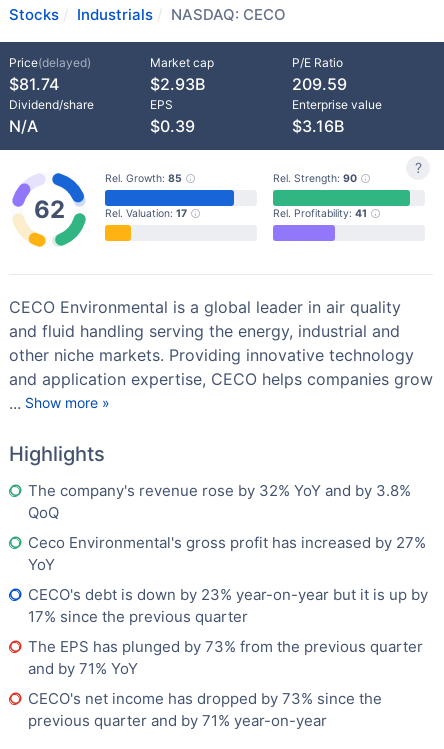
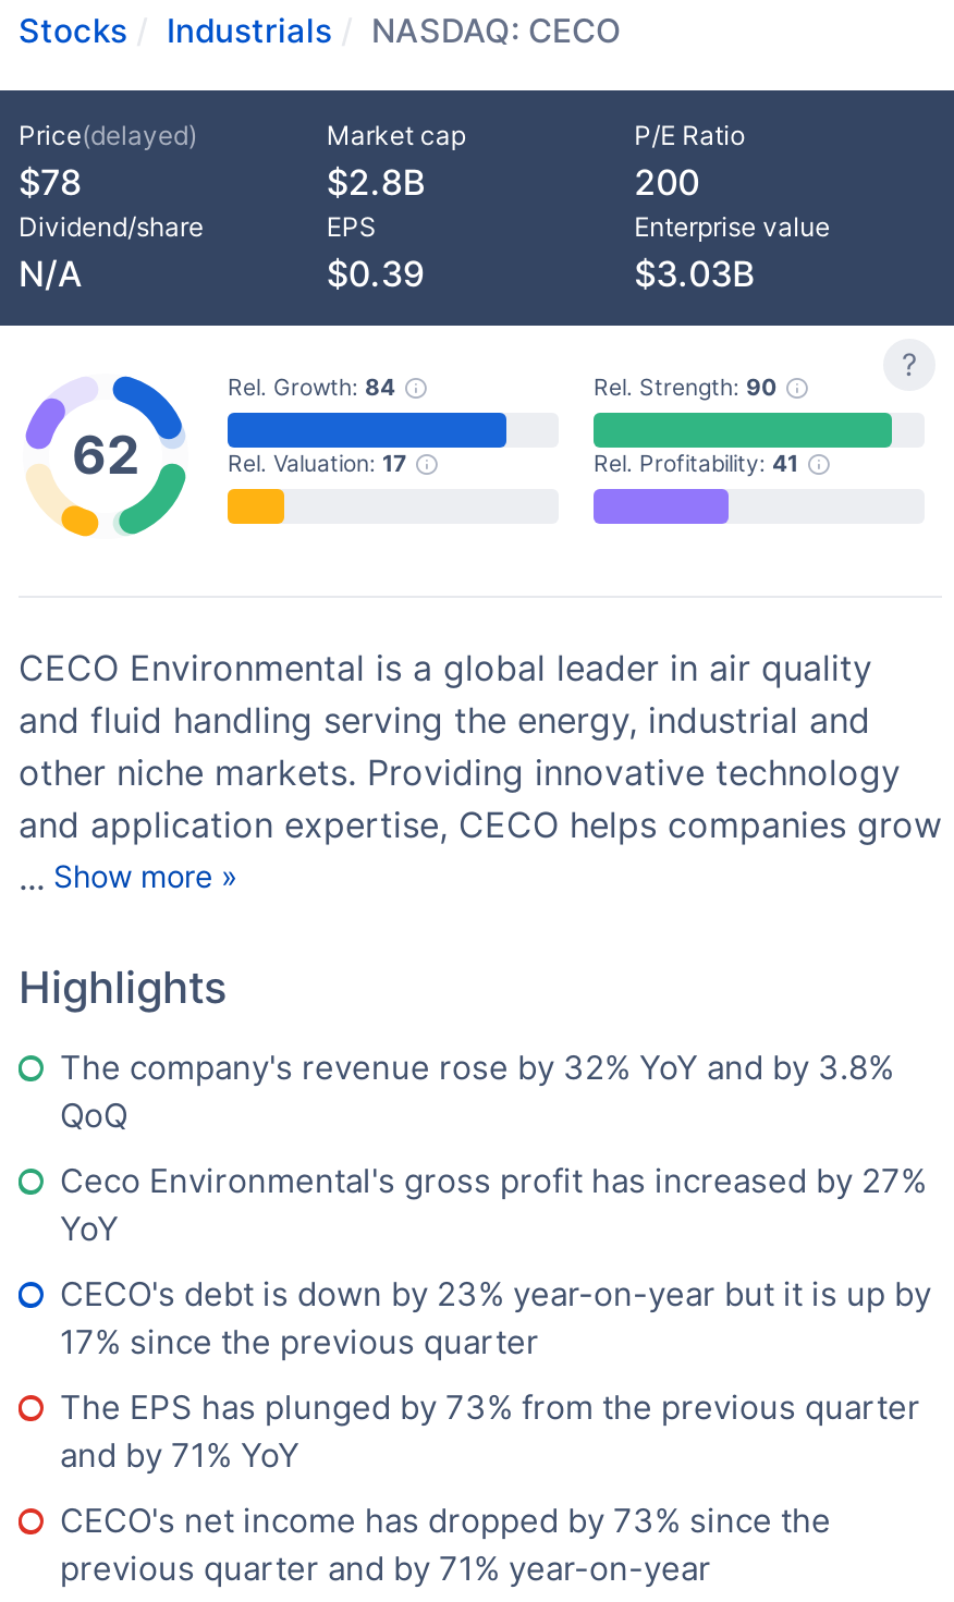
- $81.74
+ $78

- $2.93B
+ $2.8B

- 209.59
+ 200

- $3.16B
+ $3.03B

- Rel. Growth: 85
+ Rel. Growth: 84
